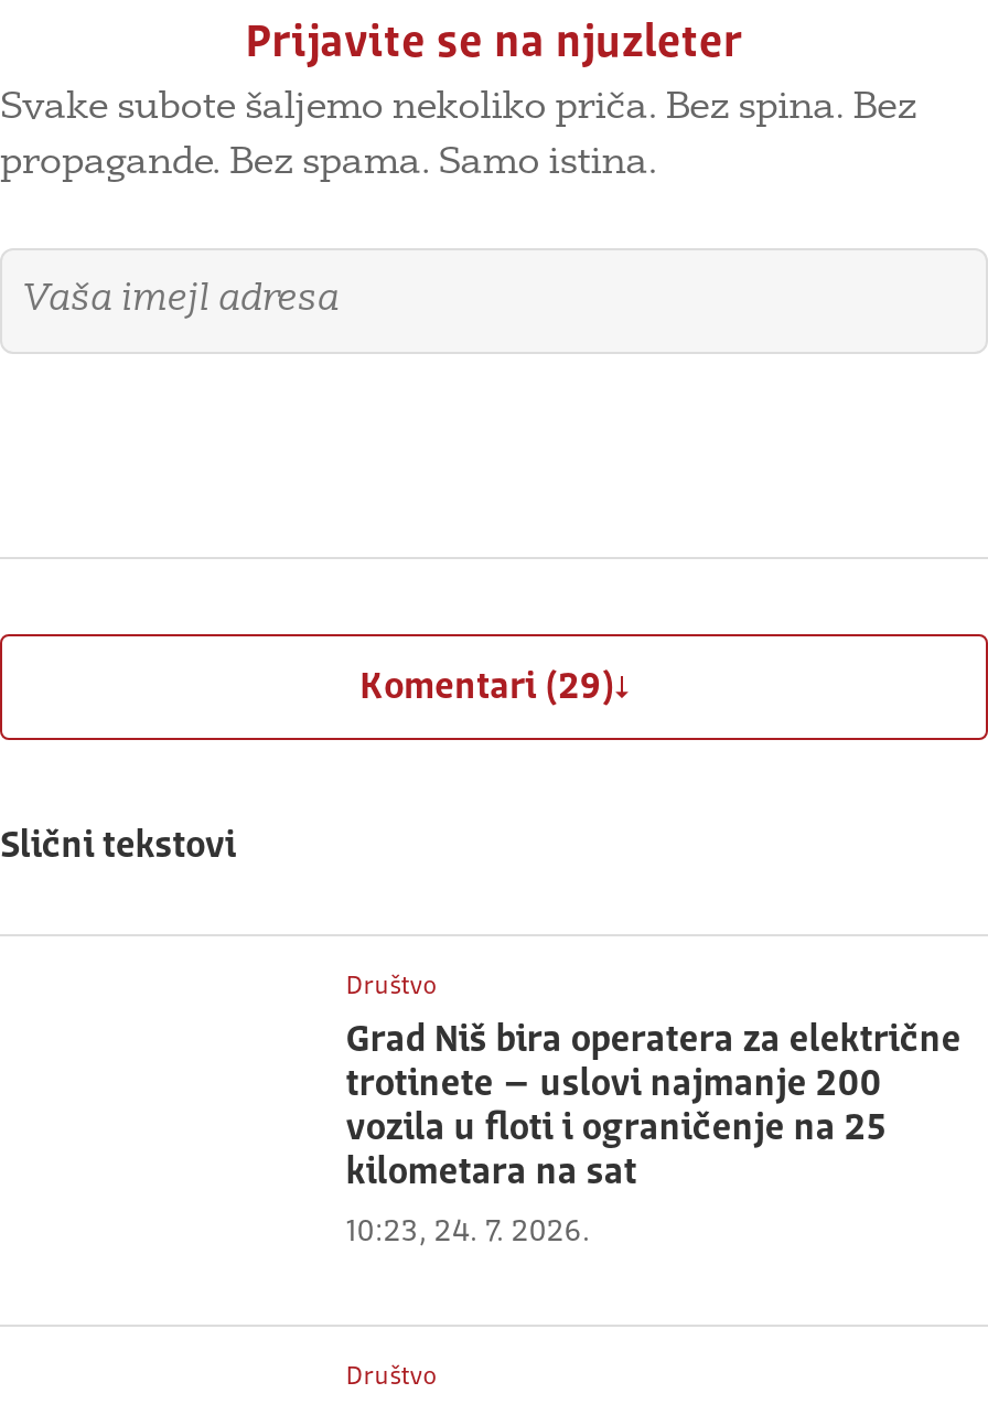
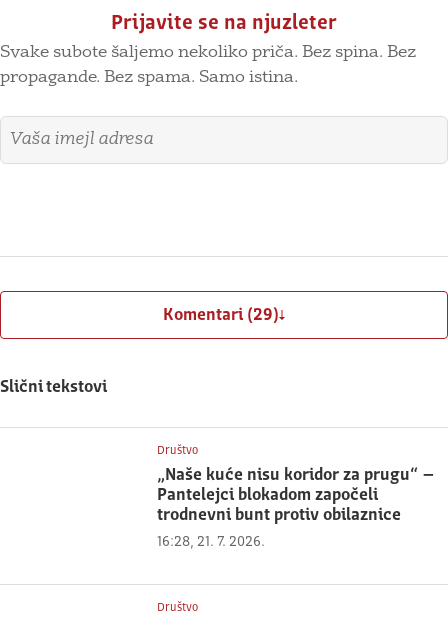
- Grad Niš bira operatera za električne
- trotinete – uslovi najmanje 200
- vozila u floti i ograničenje na 25
- kilometara na sat
+ „Naše kuće nisu koridor za prugu“ –
+ Pantelejci blokadom započeli
+ trodnevni bunt protiv obilaznice

- 10:23, 24. 7. 2026.
+ 16:28, 21. 7. 2026.
